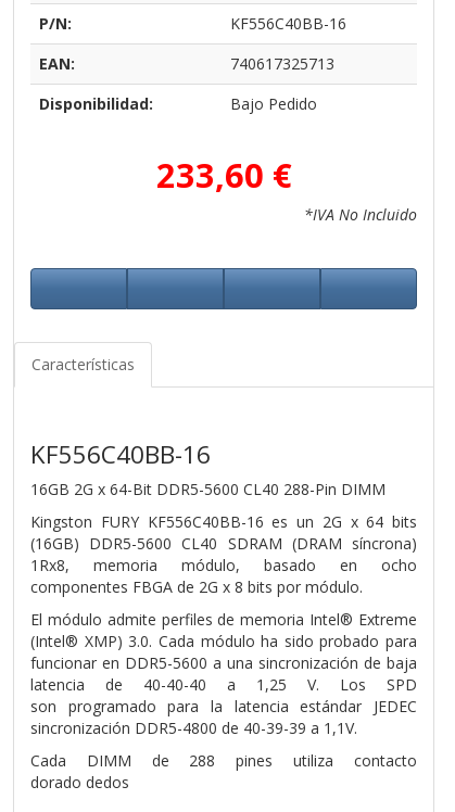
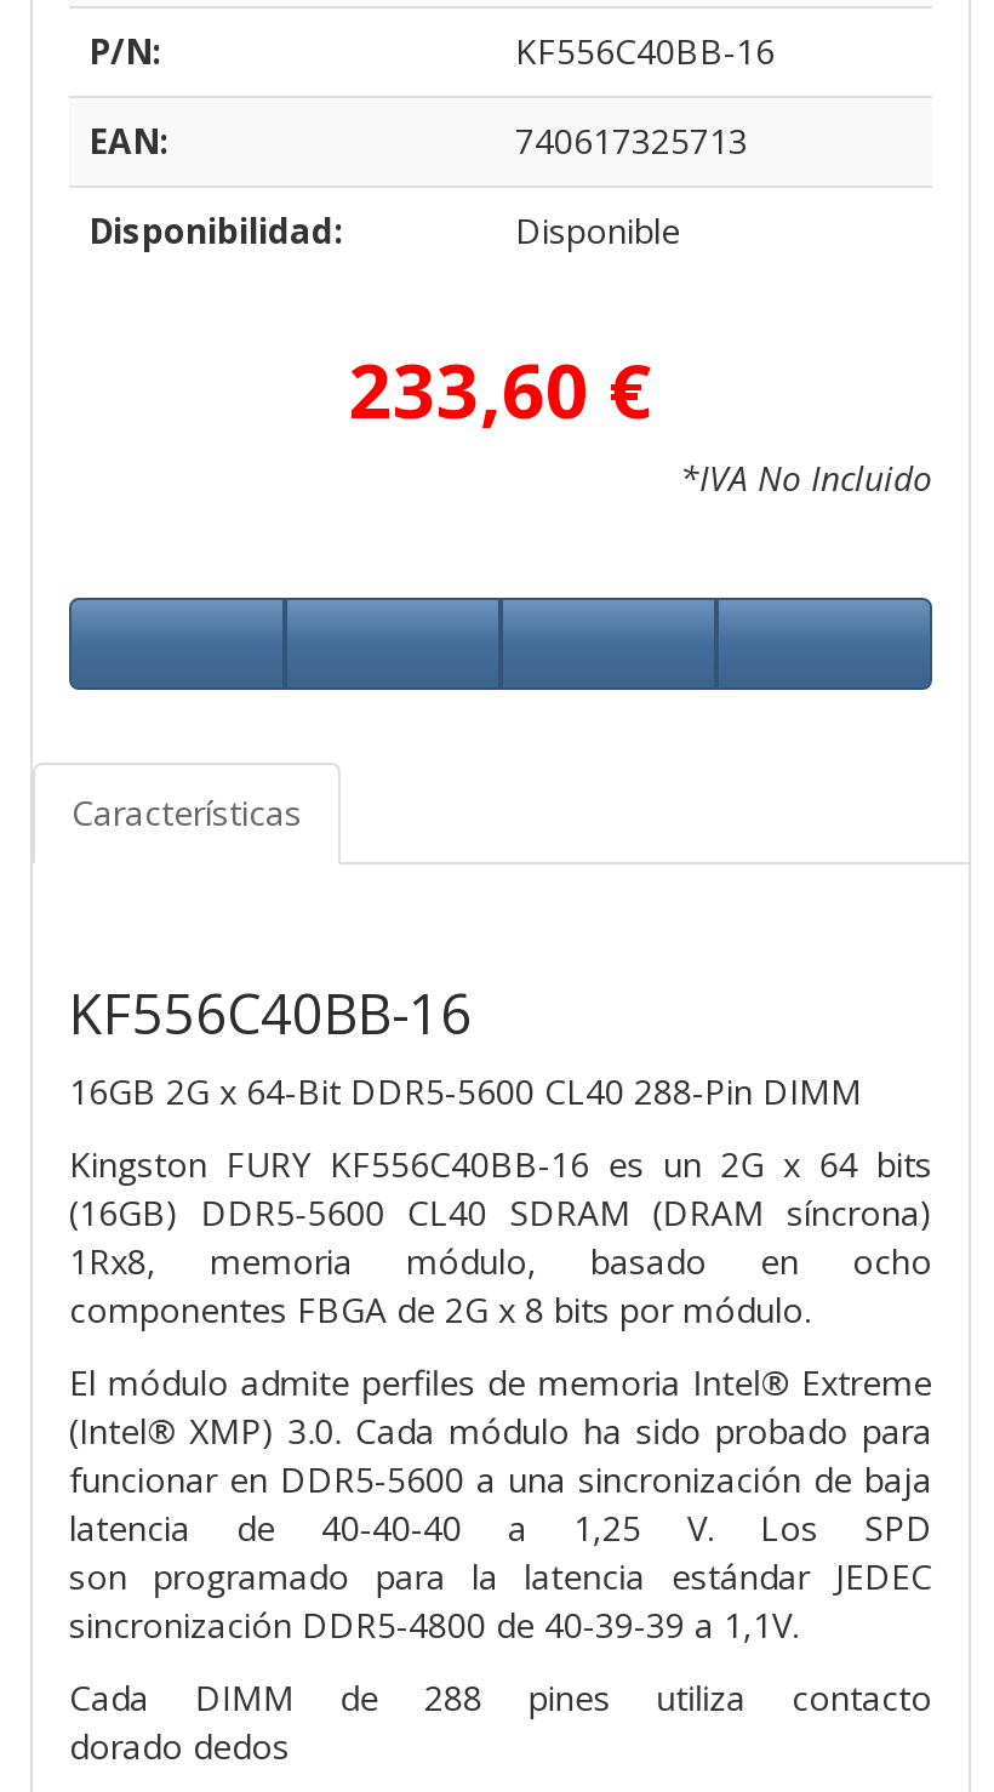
- Bajo Pedido
+ Disponible
